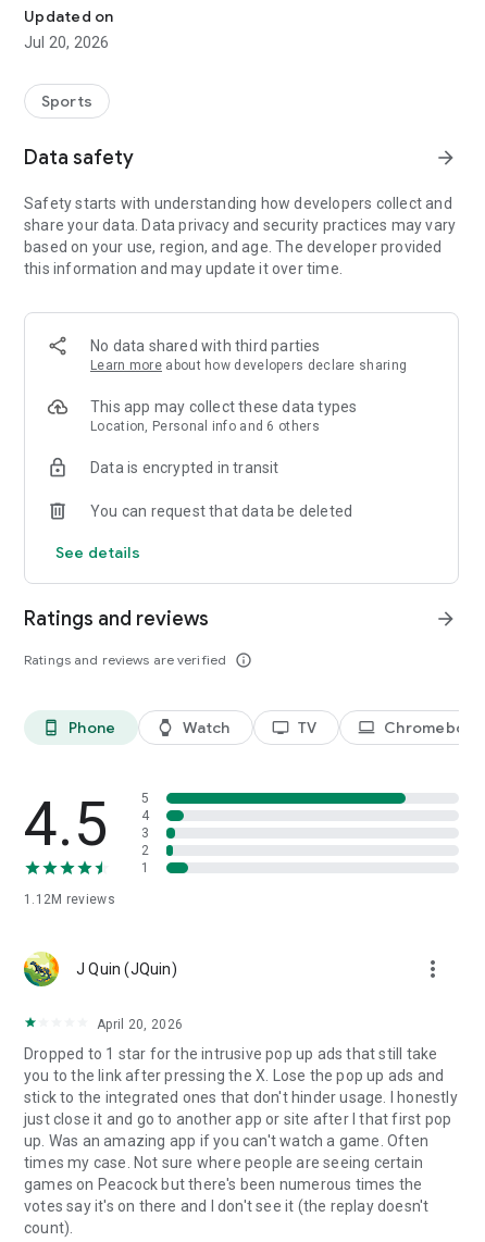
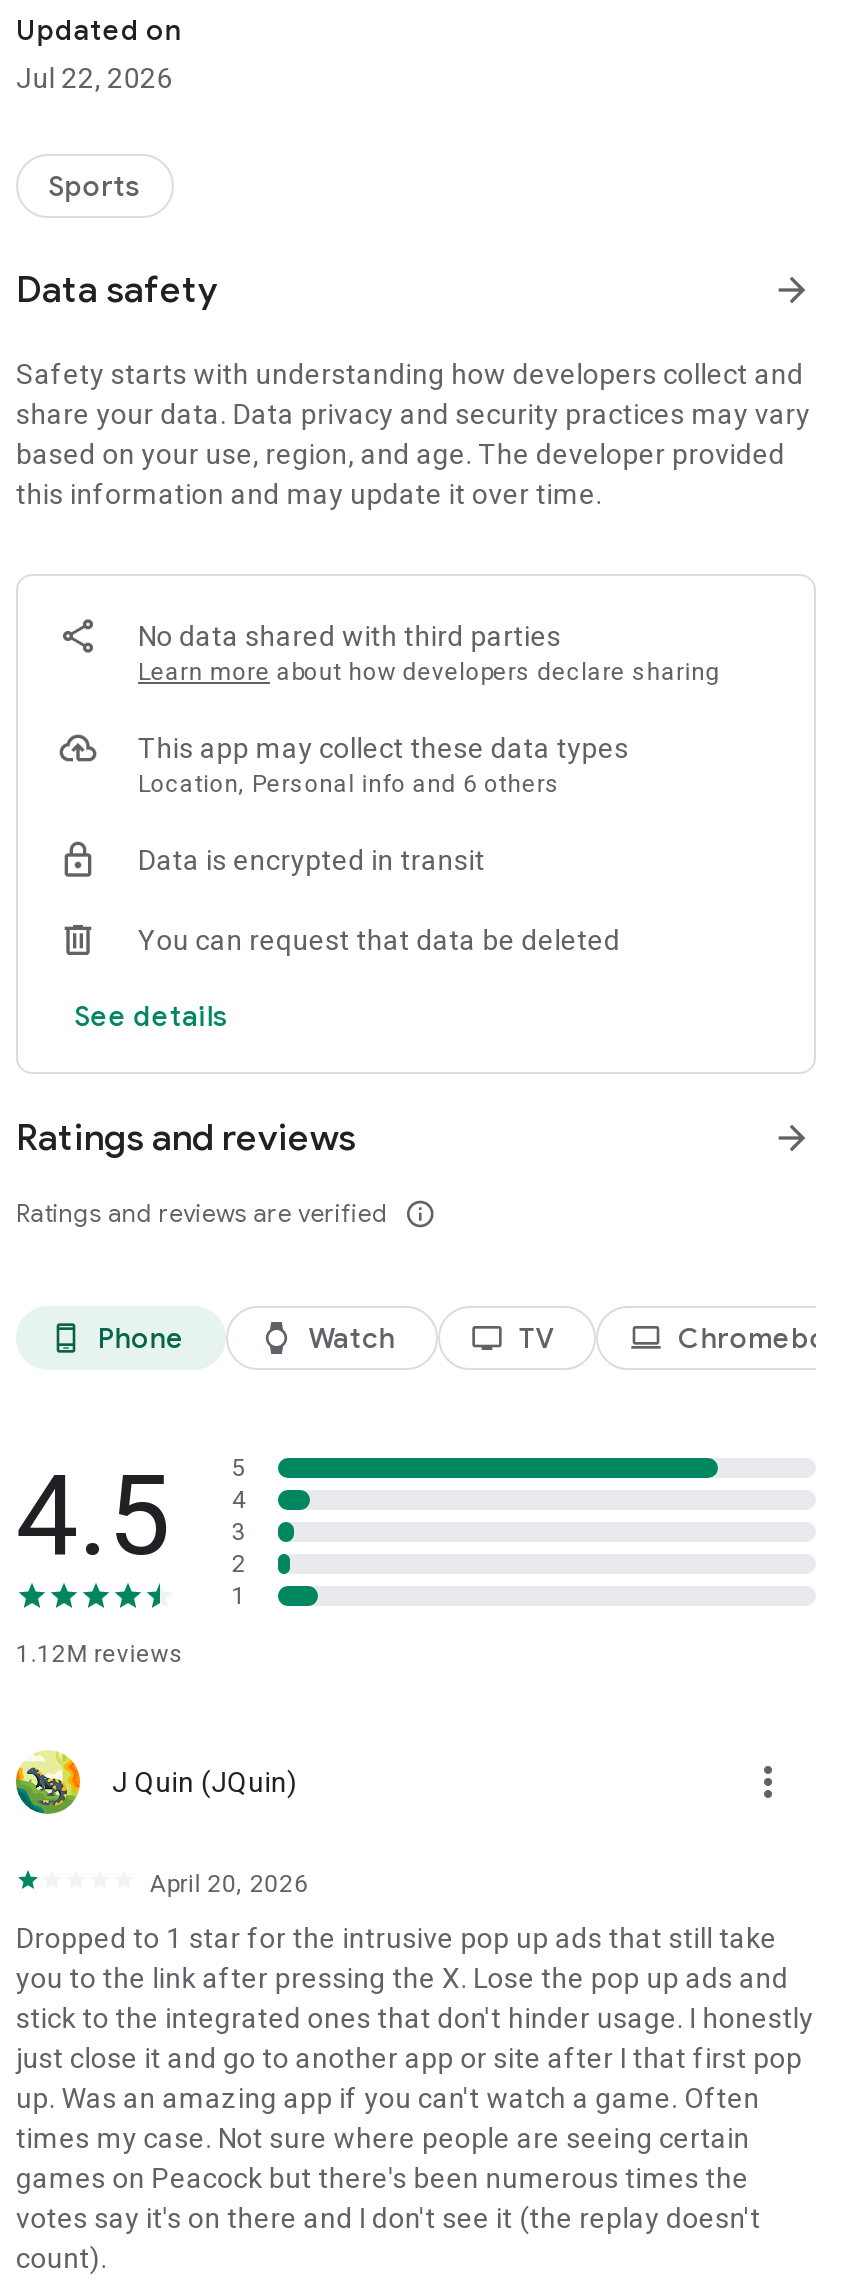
- Jul 20, 2026
+ Jul 22, 2026
